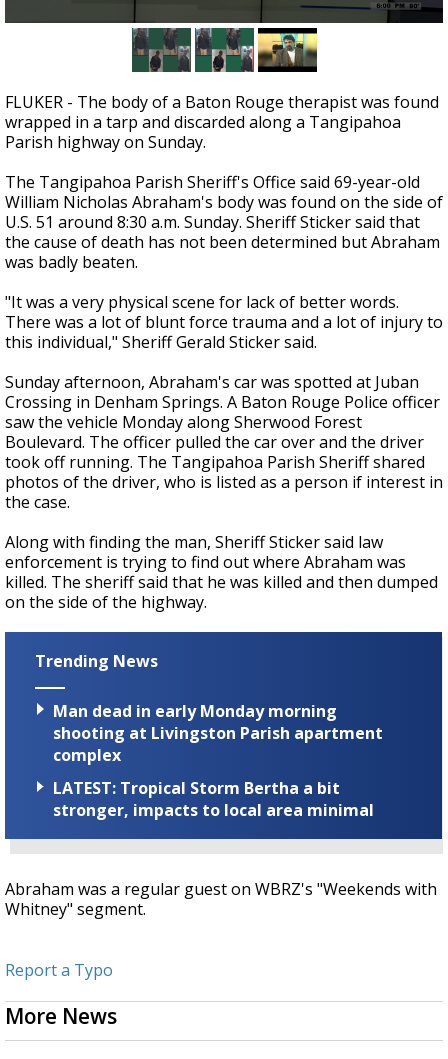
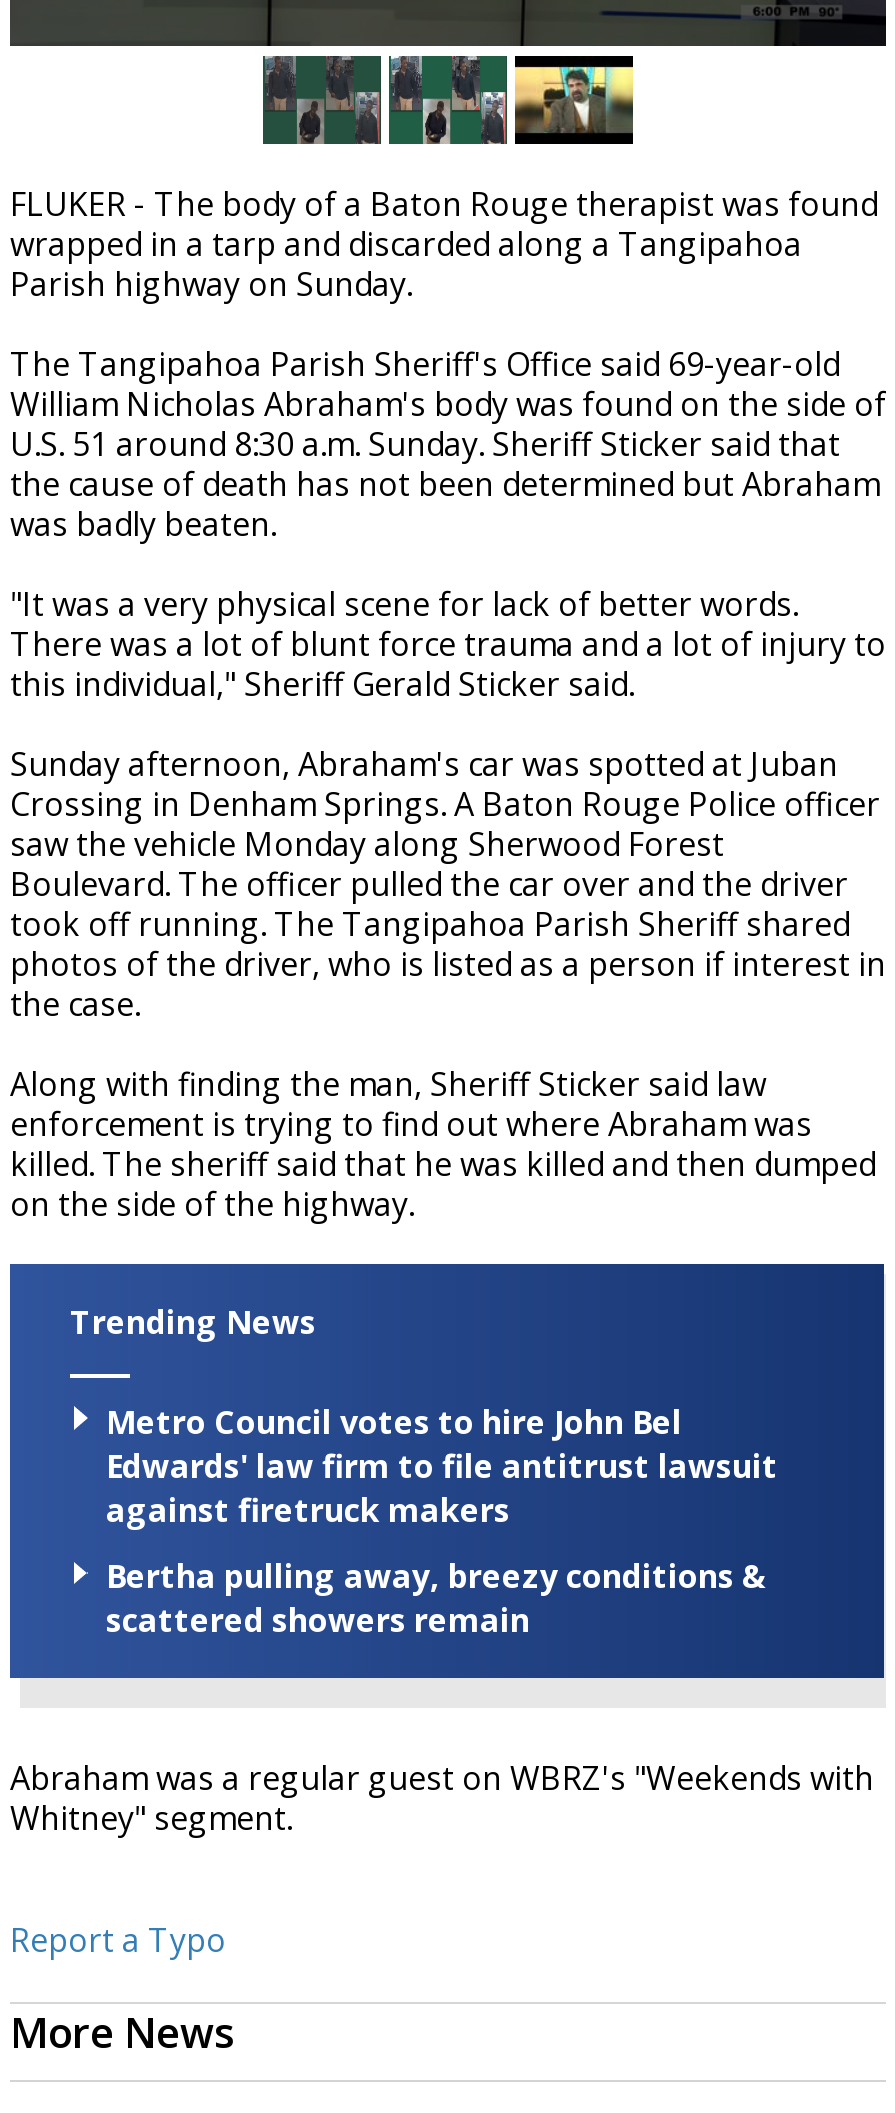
- Man dead in early Monday morning
- shooting at Livingston Parish apartment
- complex
+ Metro Council votes to hire John Bel
+ Edwards' law firm to file antitrust lawsuit
+ against firetruck makers

- LATEST: Tropical Storm Bertha a bit
- stronger, impacts to local area minimal
+ Bertha pulling away, breezy conditions &
+ scattered showers remain
